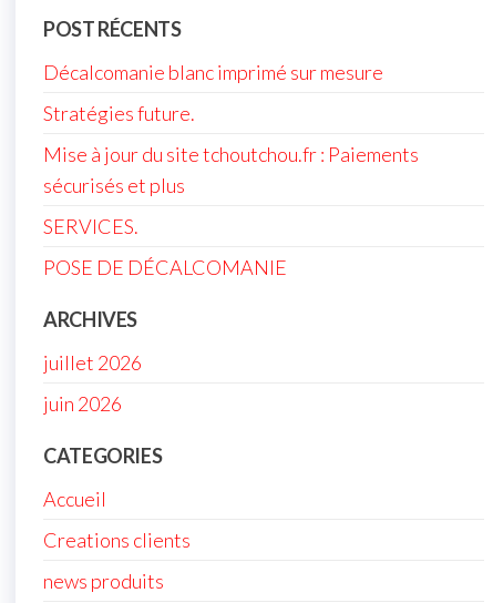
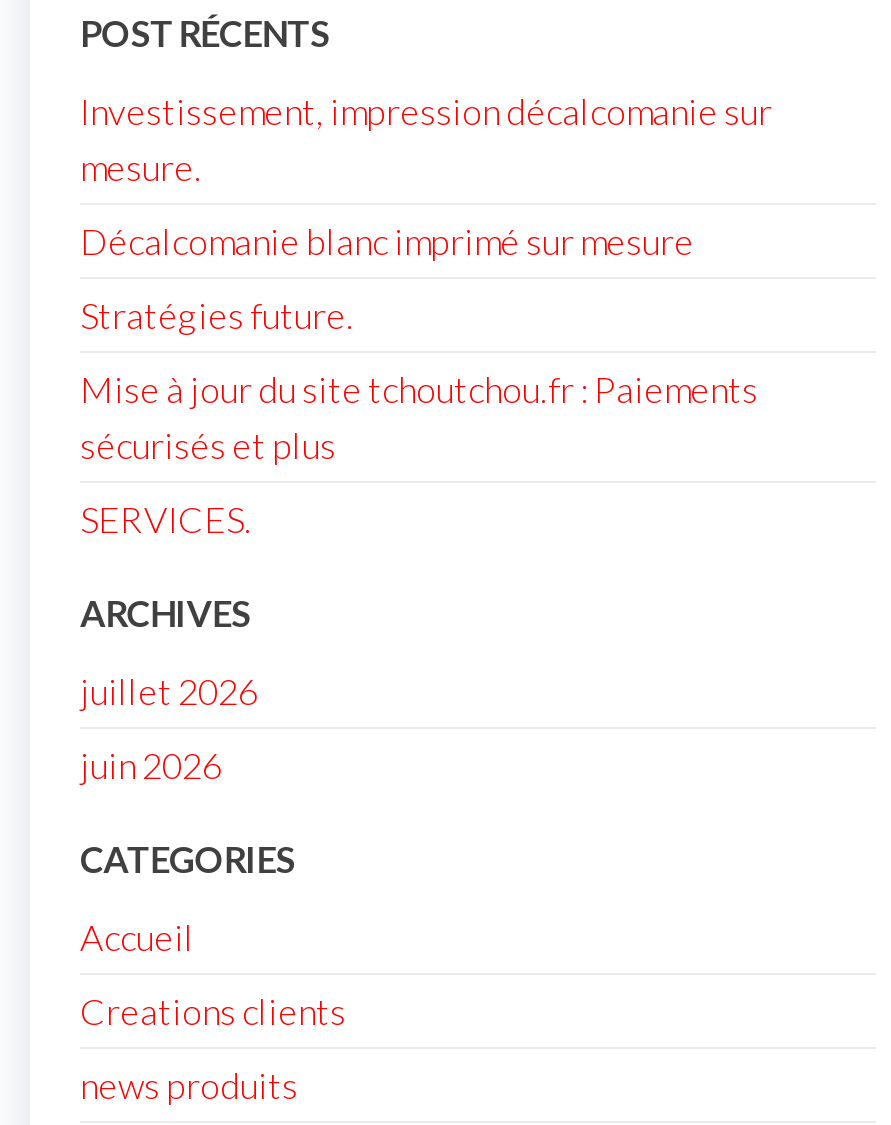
+ Investissement, impression décalcomanie sur
+ mesure.

moved down: Décalcomanie blanc imprimé sur mesure | Stratégies future. | Mise à jour du site tchoutchou.fr : Paiements | sécurisés et plus | SERVICES.

- POSE DE DÉCALCOMANIE
